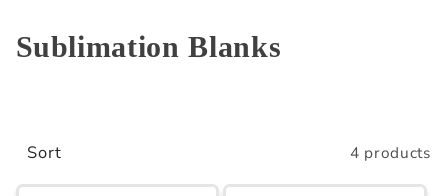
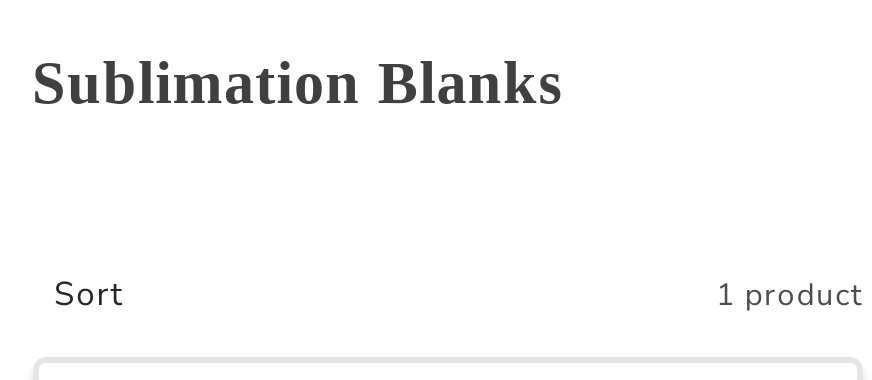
- 4 products
+ 1 product
